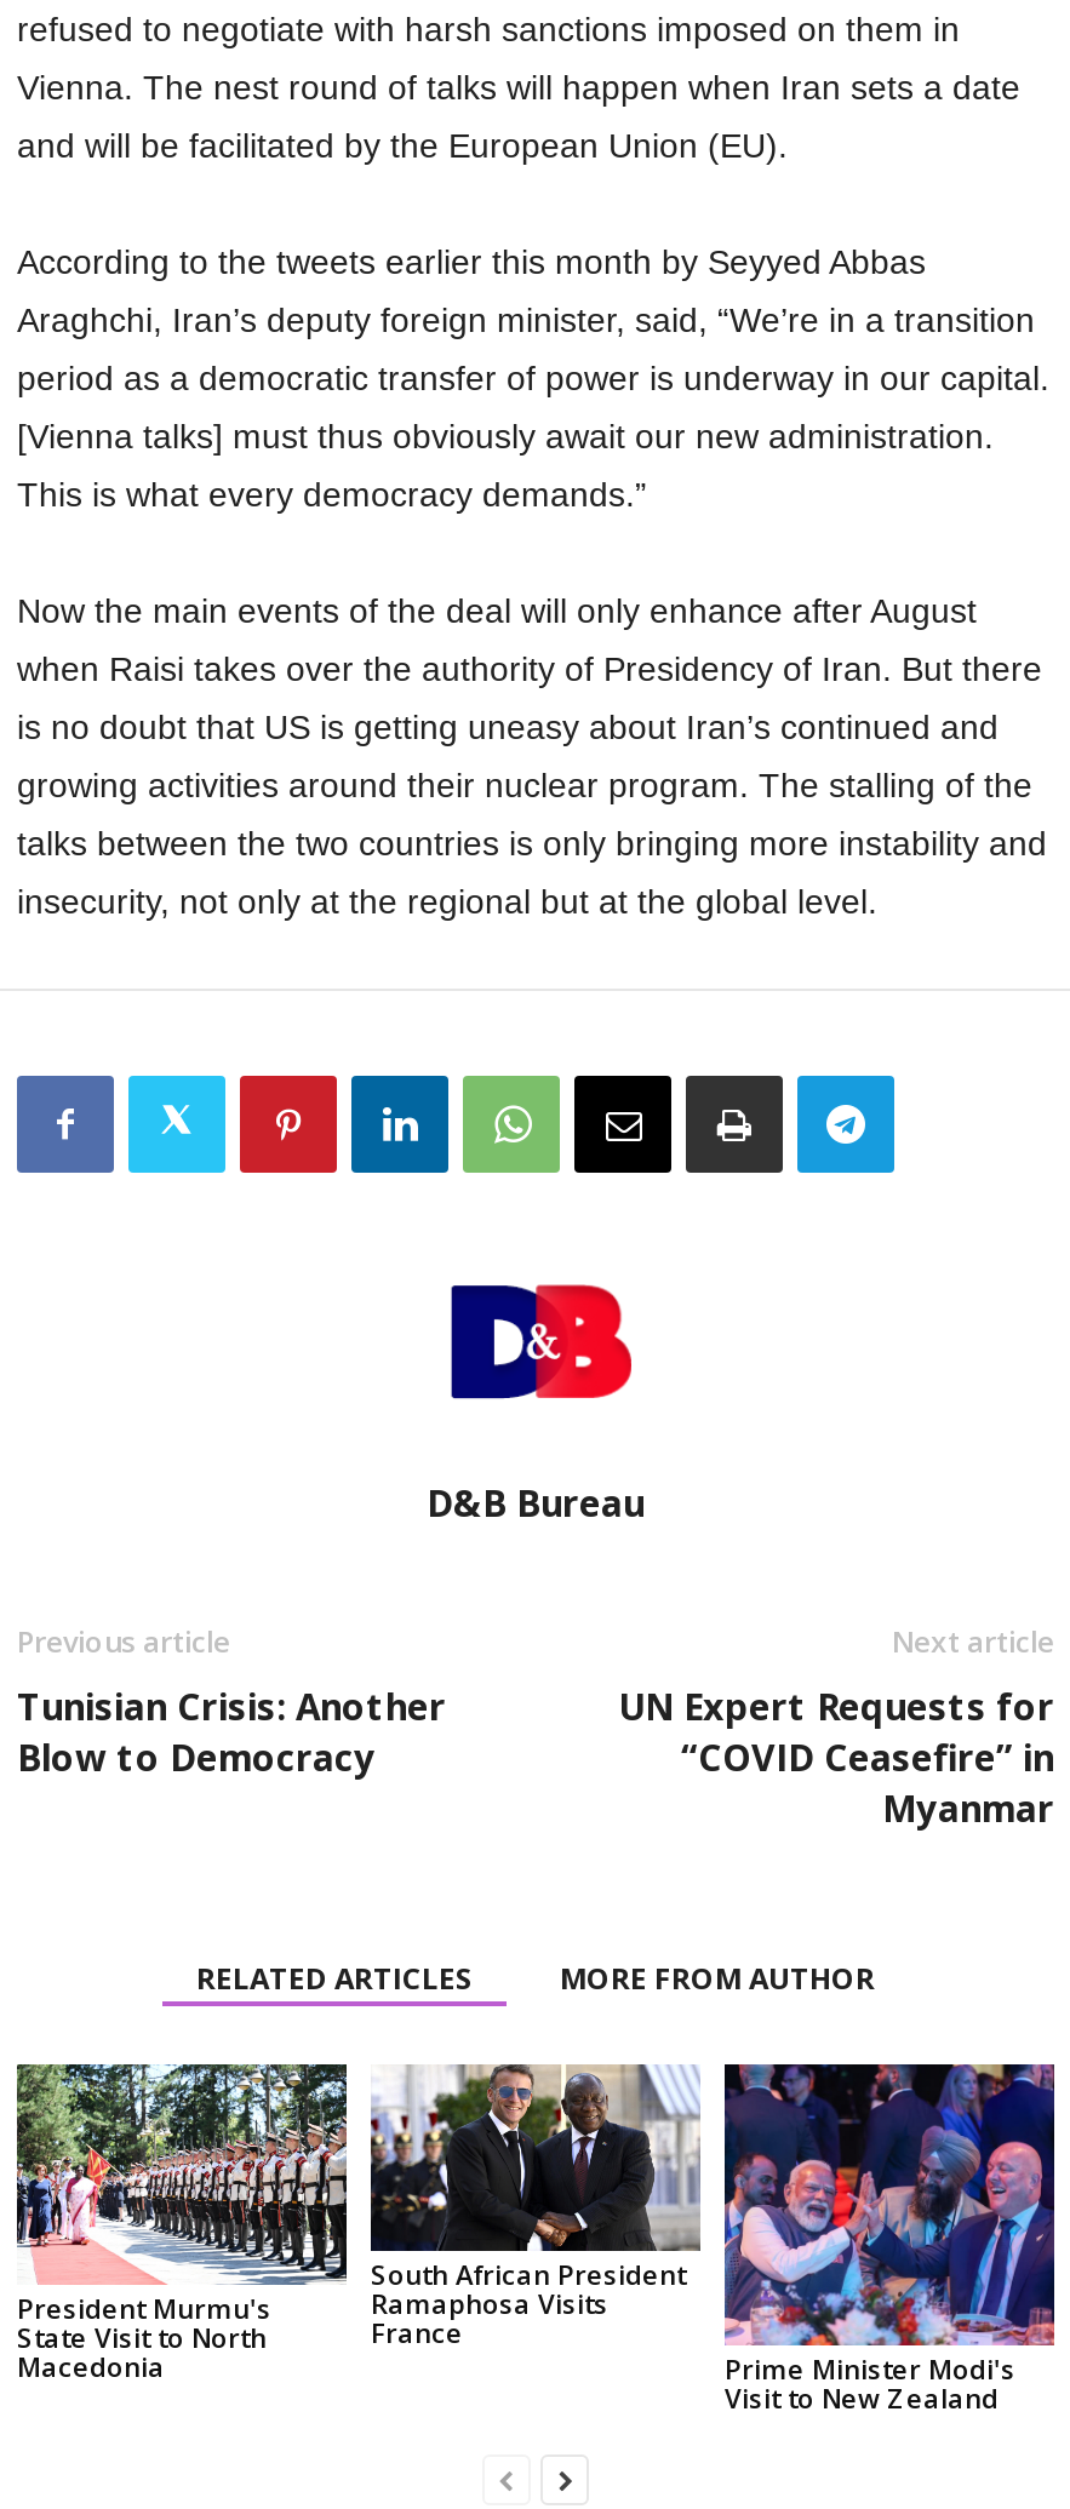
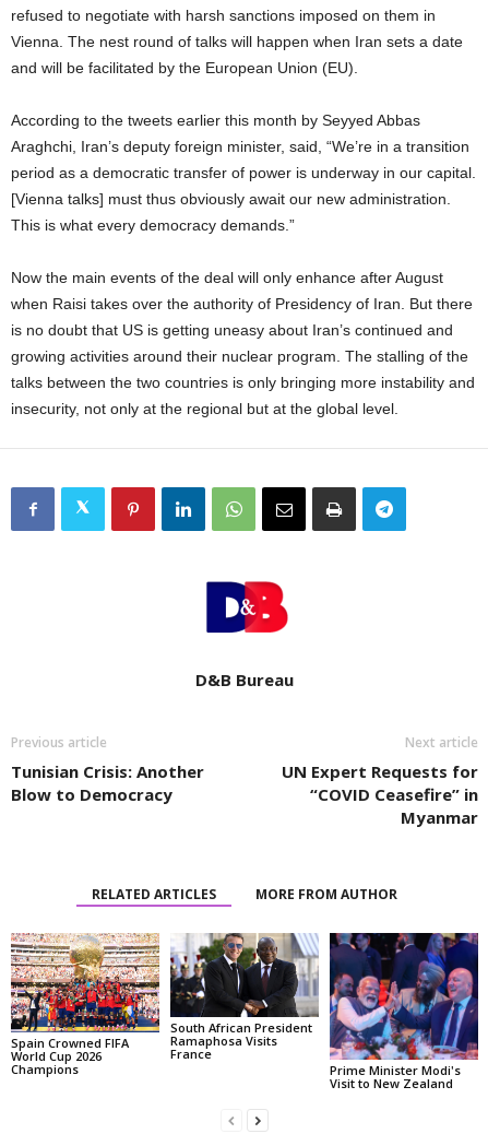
- [image]
- President Murmu's
- State Visit to North
- Macedonia
+ [image]
+ Spain Crowned FIFA
+ World Cup 2026
+ Champions
